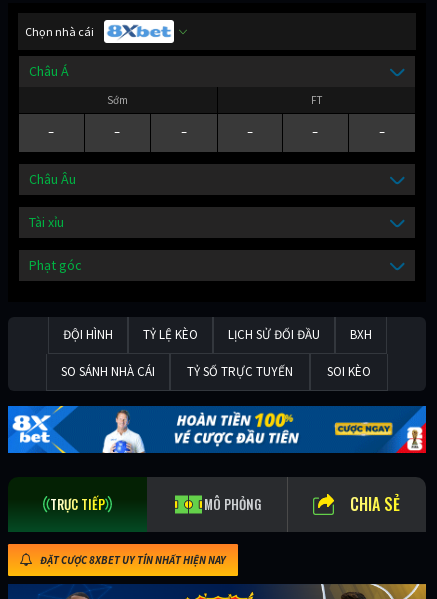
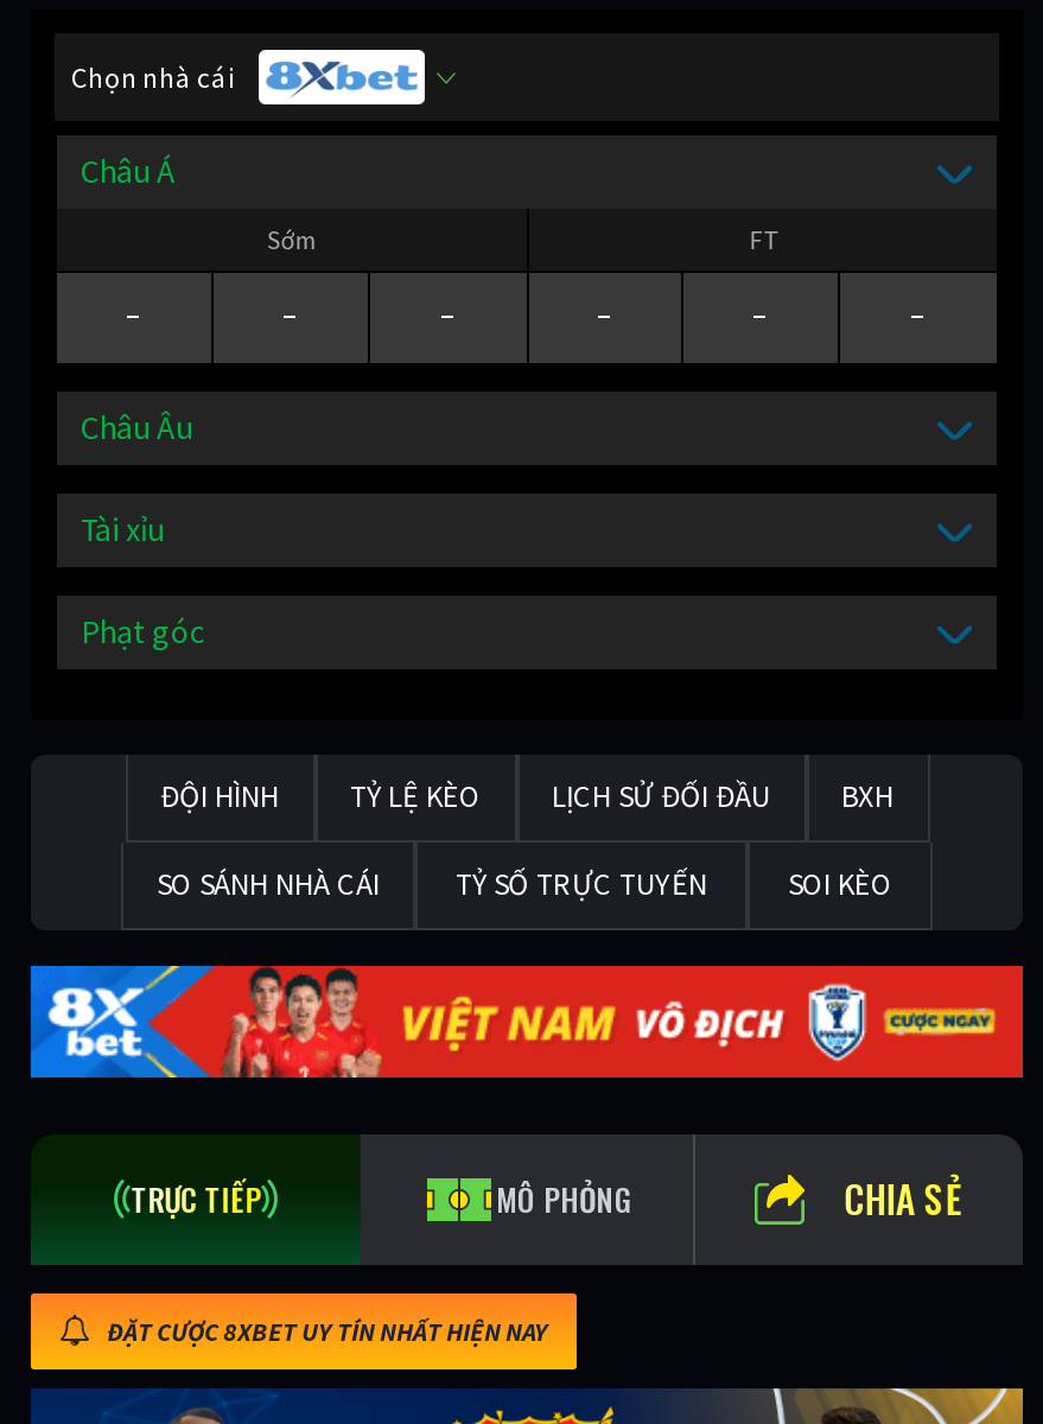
- [image]
+ [image]
